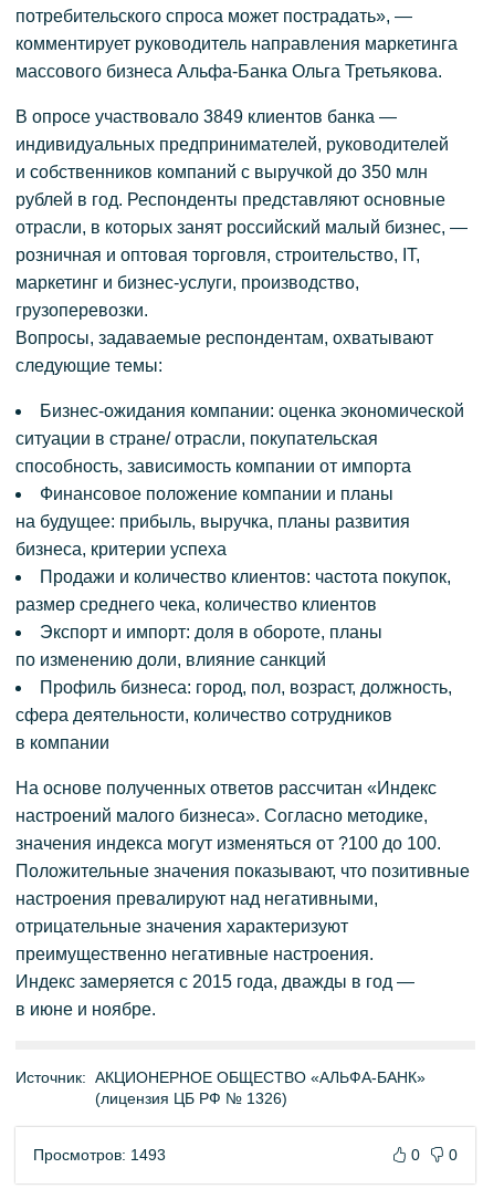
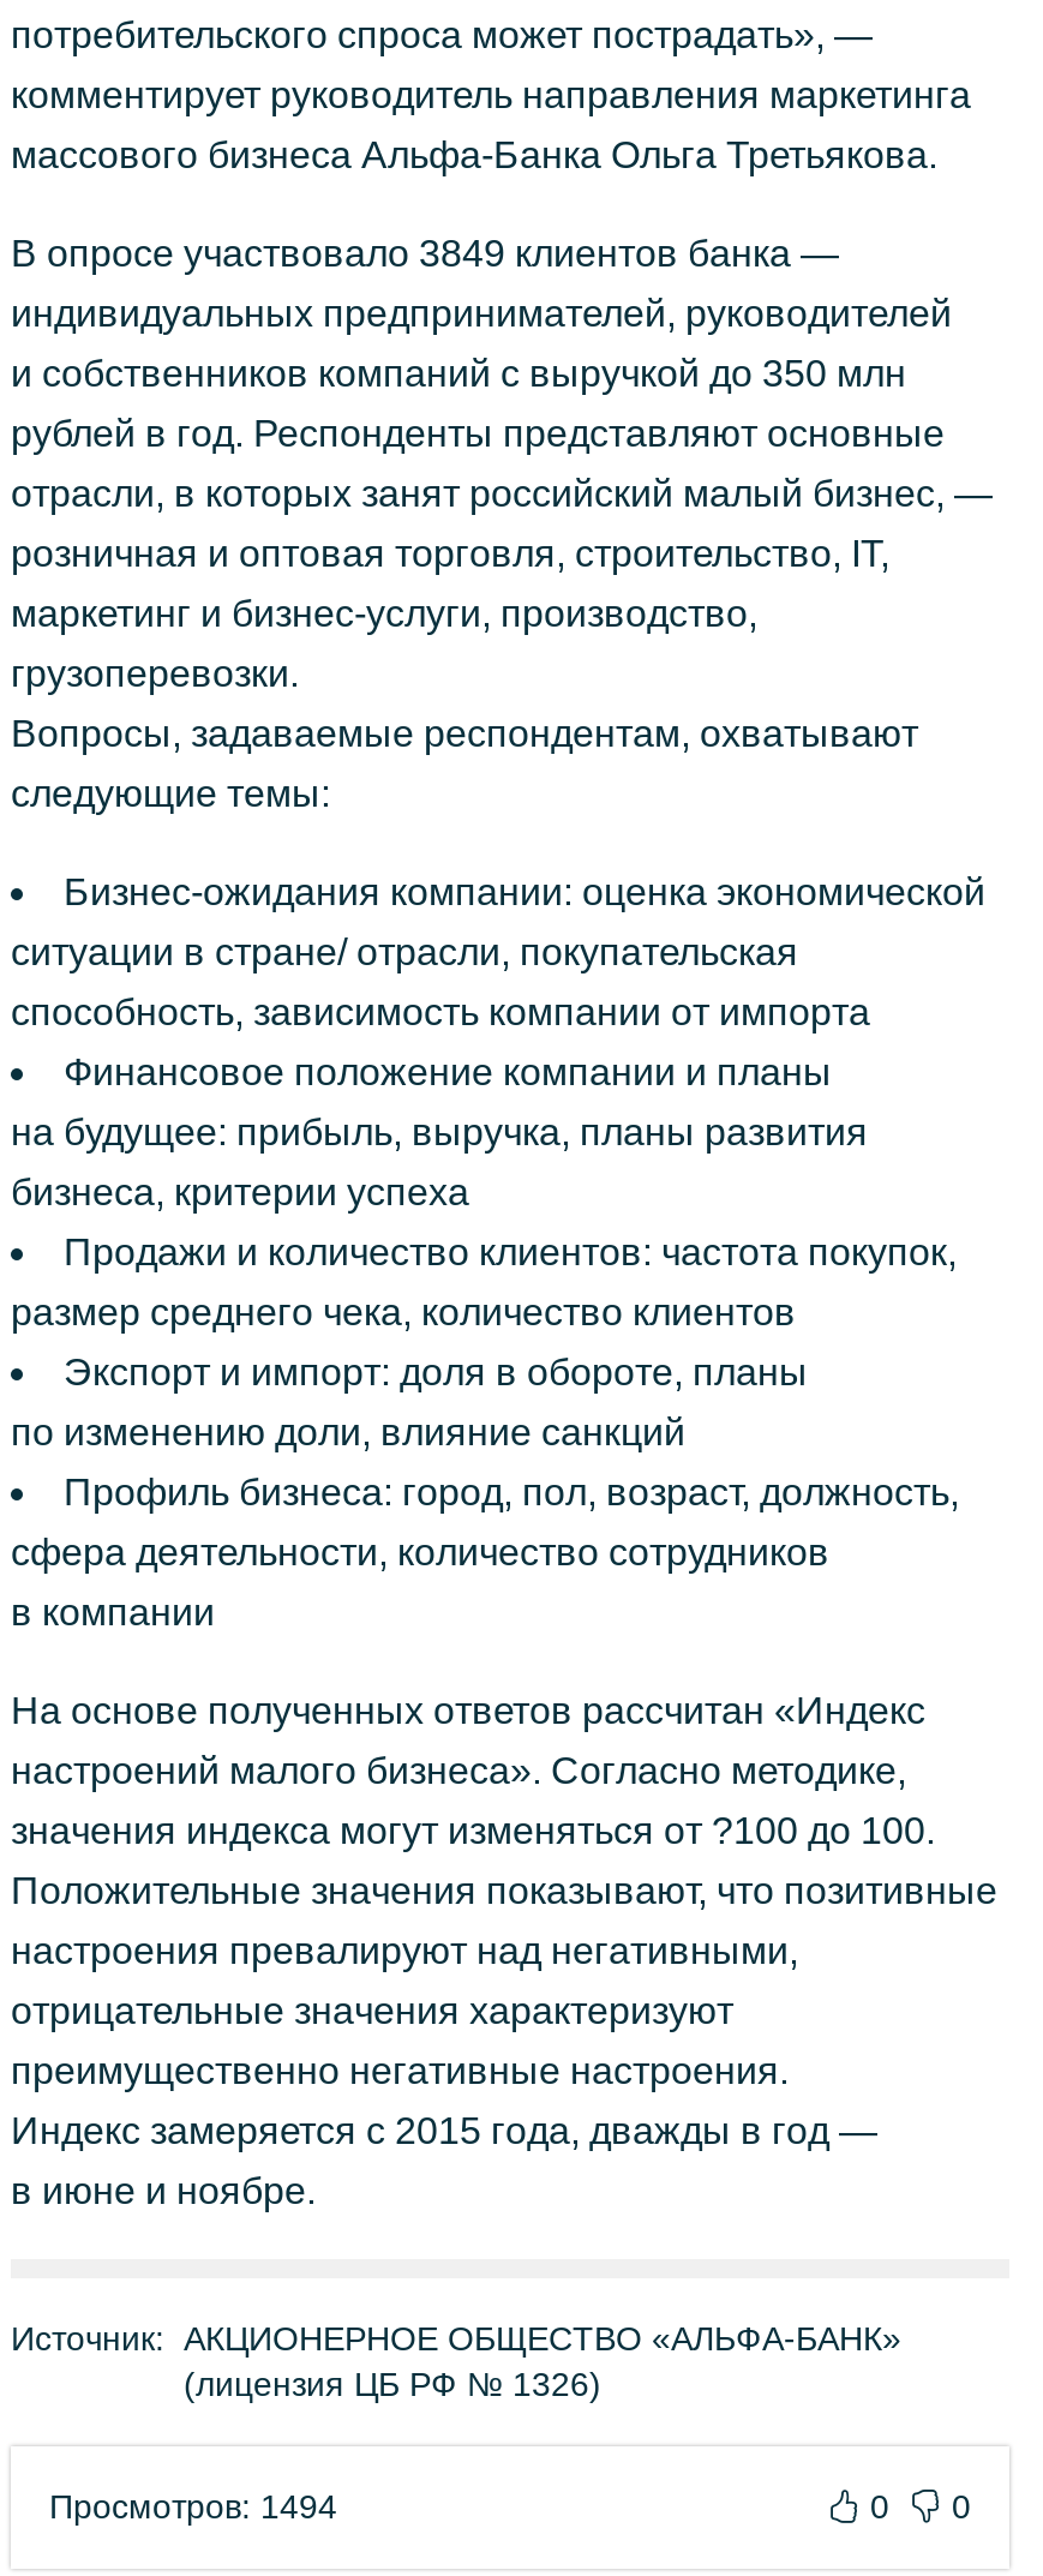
- Просмотров: 1493
+ Просмотров: 1494
